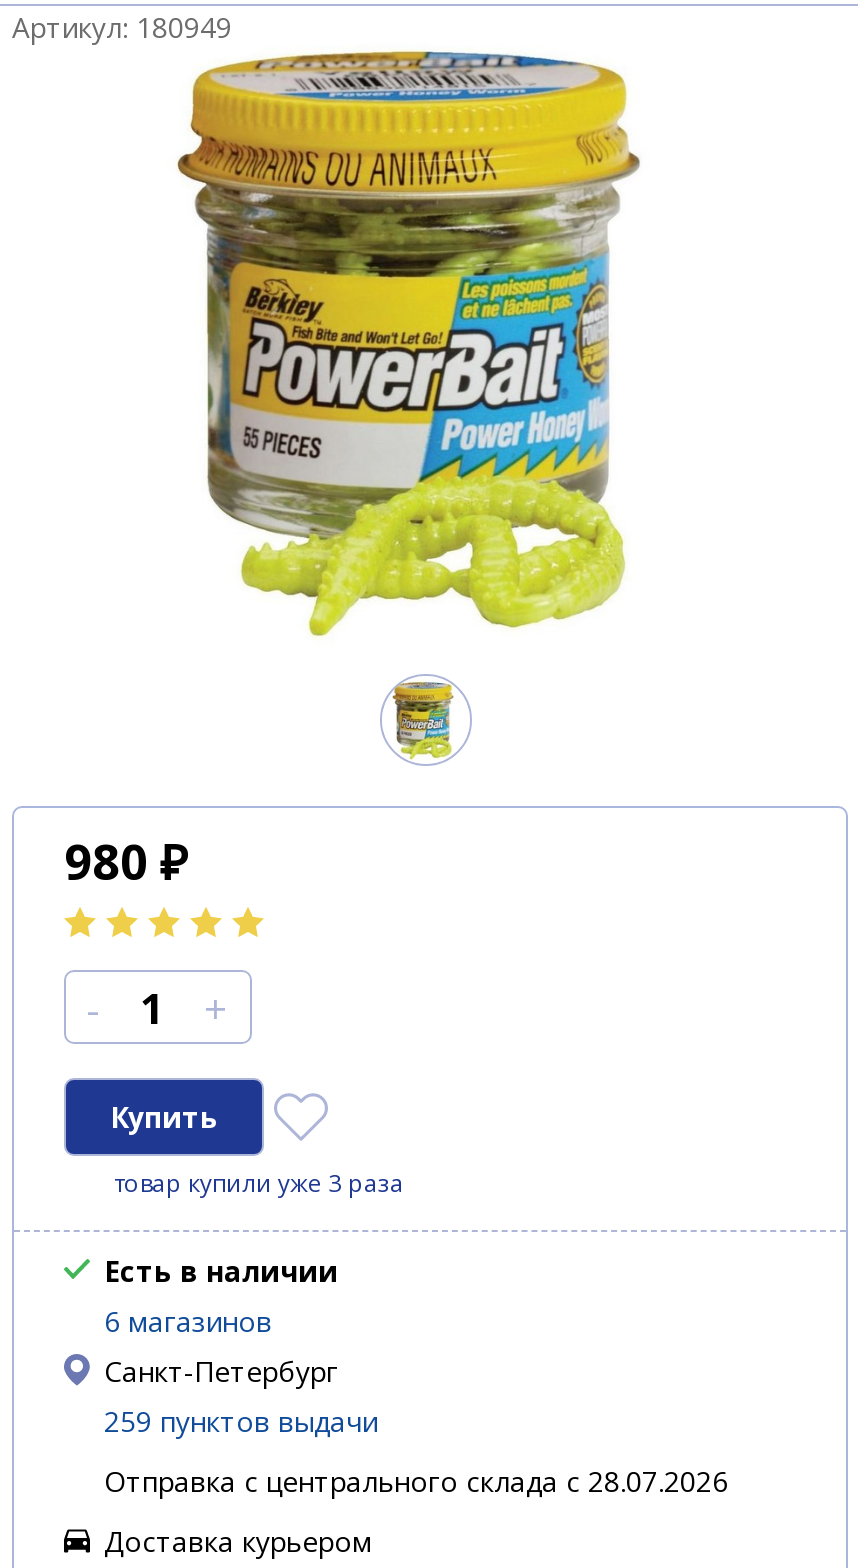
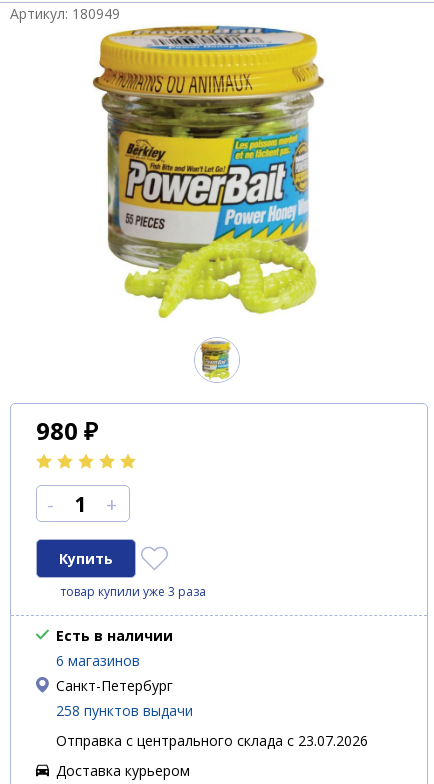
- 259 пунктов выдачи
+ 258 пунктов выдачи

- Отправка с центрального склада с 28.07.2026
+ Отправка с центрального склада с 23.07.2026
